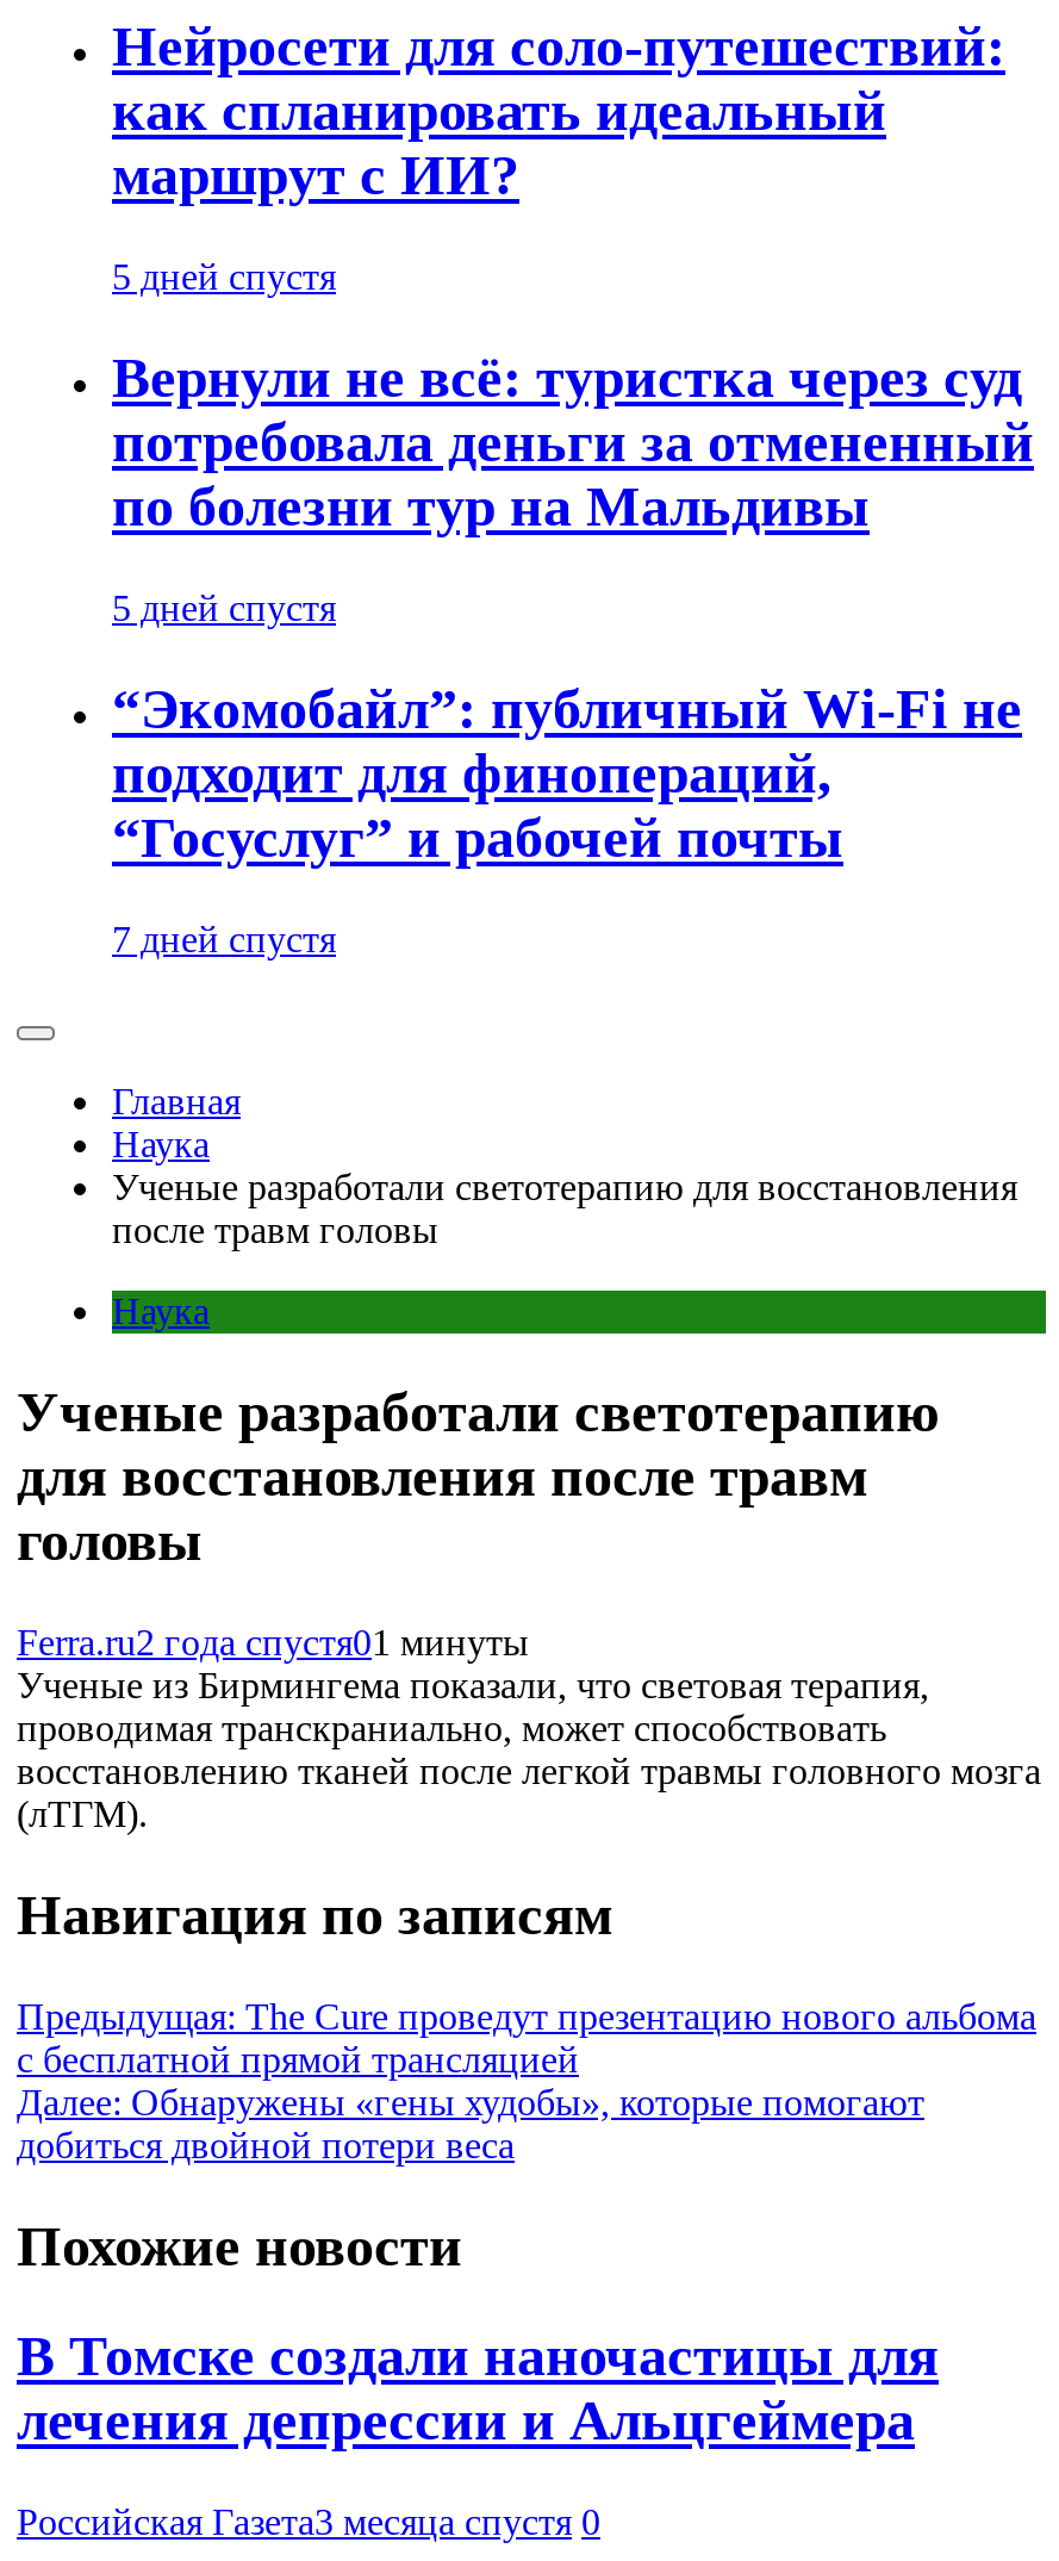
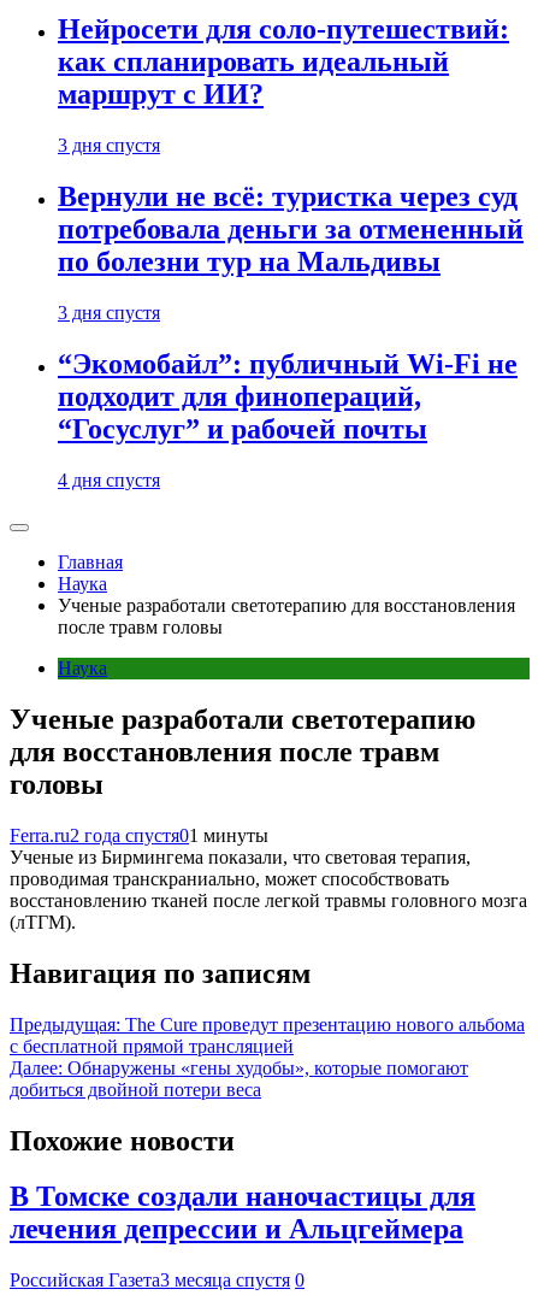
- 5 дней спустя
+ 3 дня спустя

- 5 дней спустя
+ 3 дня спустя

- 7 дней спустя
+ 4 дня спустя
